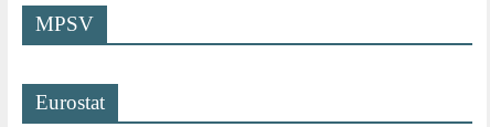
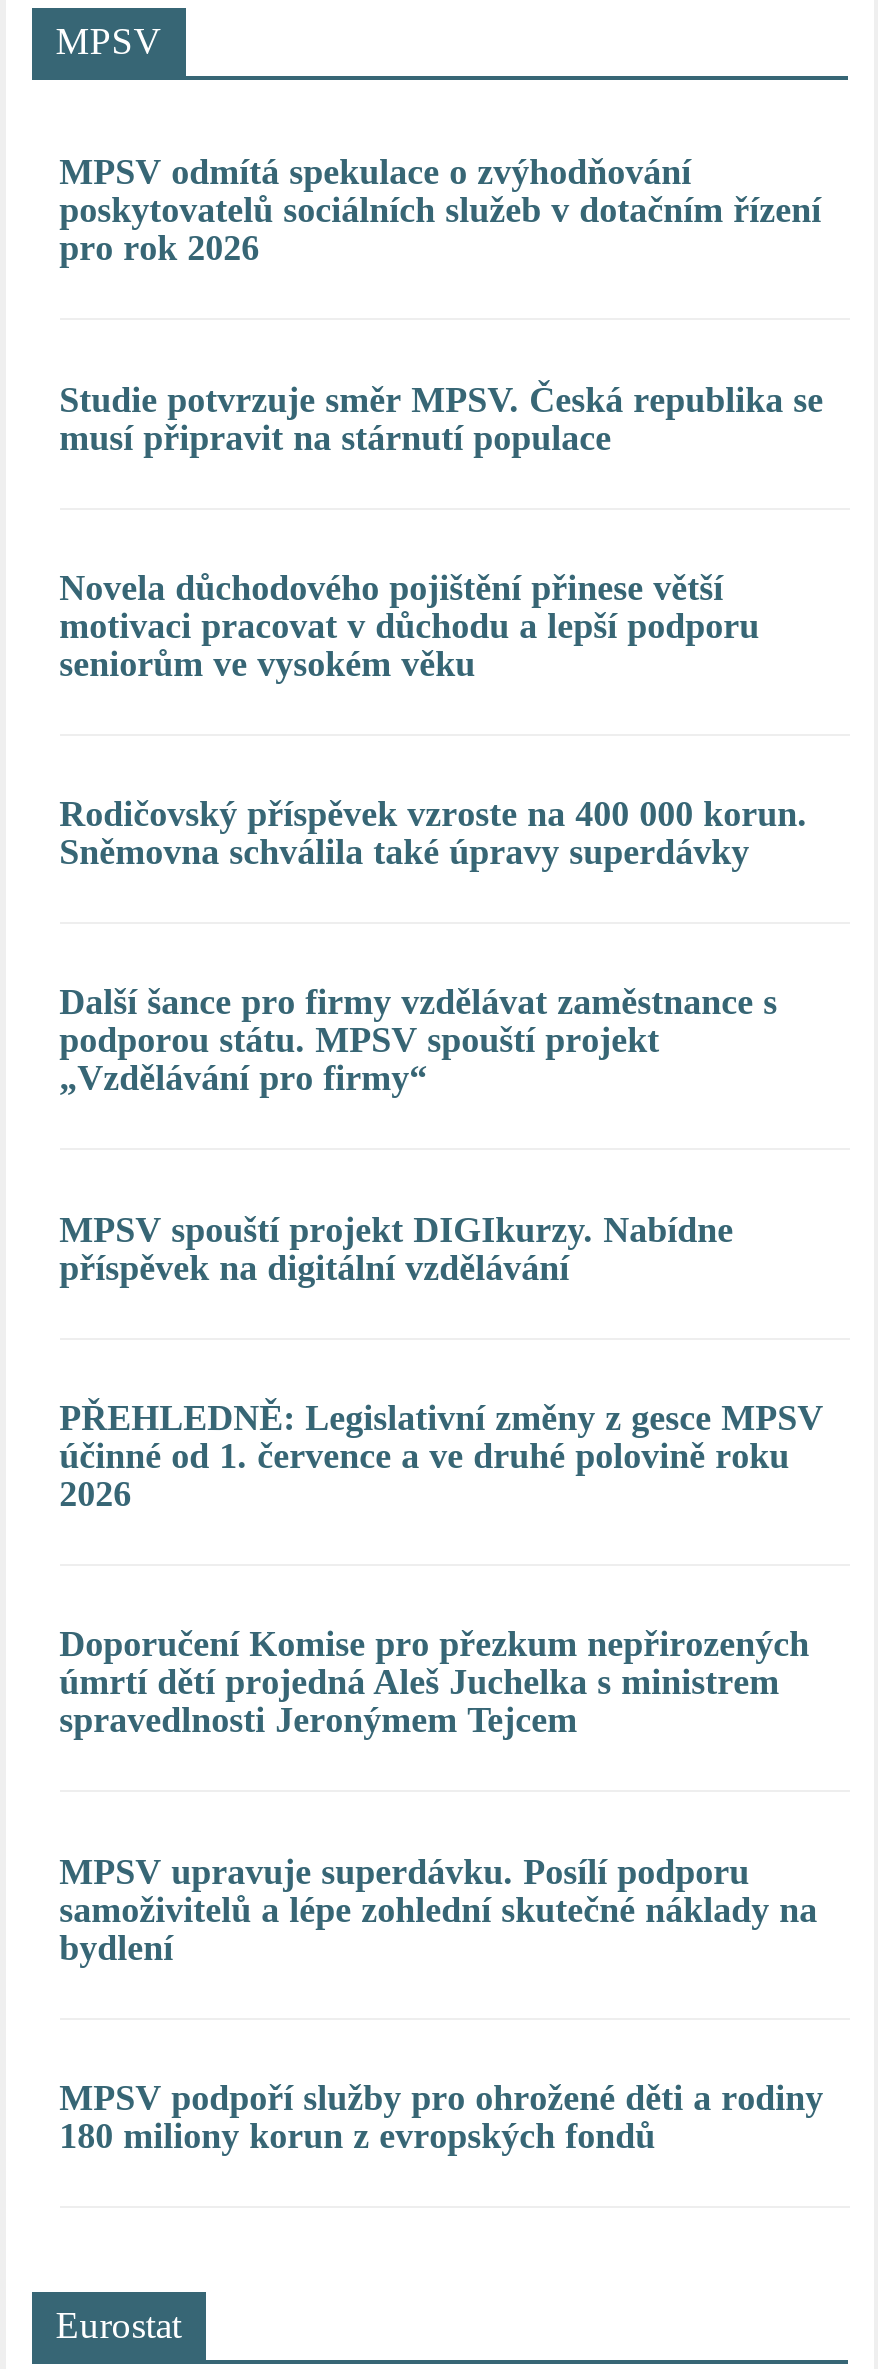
+ MPSV odmítá spekulace o zvýhodňování
+ poskytovatelů sociálních služeb v dotačním řízení
+ pro rok 2026

+ Studie potvrzuje směr MPSV. Česká republika se
+ musí připravit na stárnutí populace

+ Novela důchodového pojištění přinese větší
+ motivaci pracovat v důchodu a lepší podporu
+ seniorům ve vysokém věku

+ Rodičovský příspěvek vzroste na 400 000 korun.
+ Sněmovna schválila také úpravy superdávky

+ Další šance pro firmy vzdělávat zaměstnance s
+ podporou státu. MPSV spouští projekt
+ „Vzdělávání pro firmy“

+ MPSV spouští projekt DIGIkurzy. Nabídne
+ příspěvek na digitální vzdělávání

+ PŘEHLEDNĚ: Legislativní změny z gesce MPSV
+ účinné od 1. července a ve druhé polovině roku
+ 2026

+ Doporučení Komise pro přezkum nepřirozených
+ úmrtí dětí projedná Aleš Juchelka s ministrem
+ spravedlnosti Jeronýmem Tejcem

+ MPSV upravuje superdávku. Posílí podporu
+ samoživitelů a lépe zohlední skutečné náklady na
+ bydlení

+ MPSV podpoří služby pro ohrožené děti a rodiny
+ 180 miliony korun z evropských fondů
